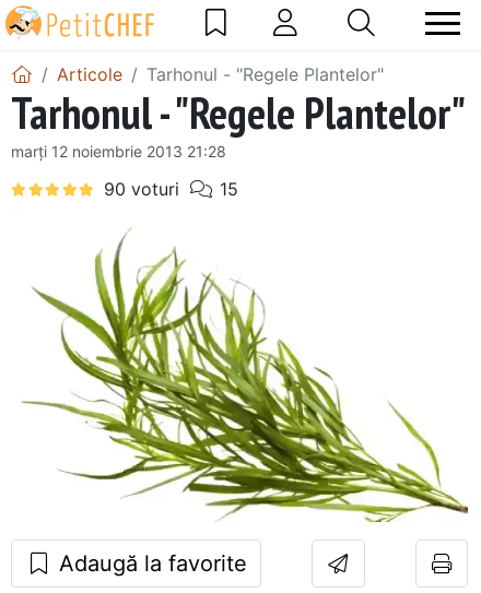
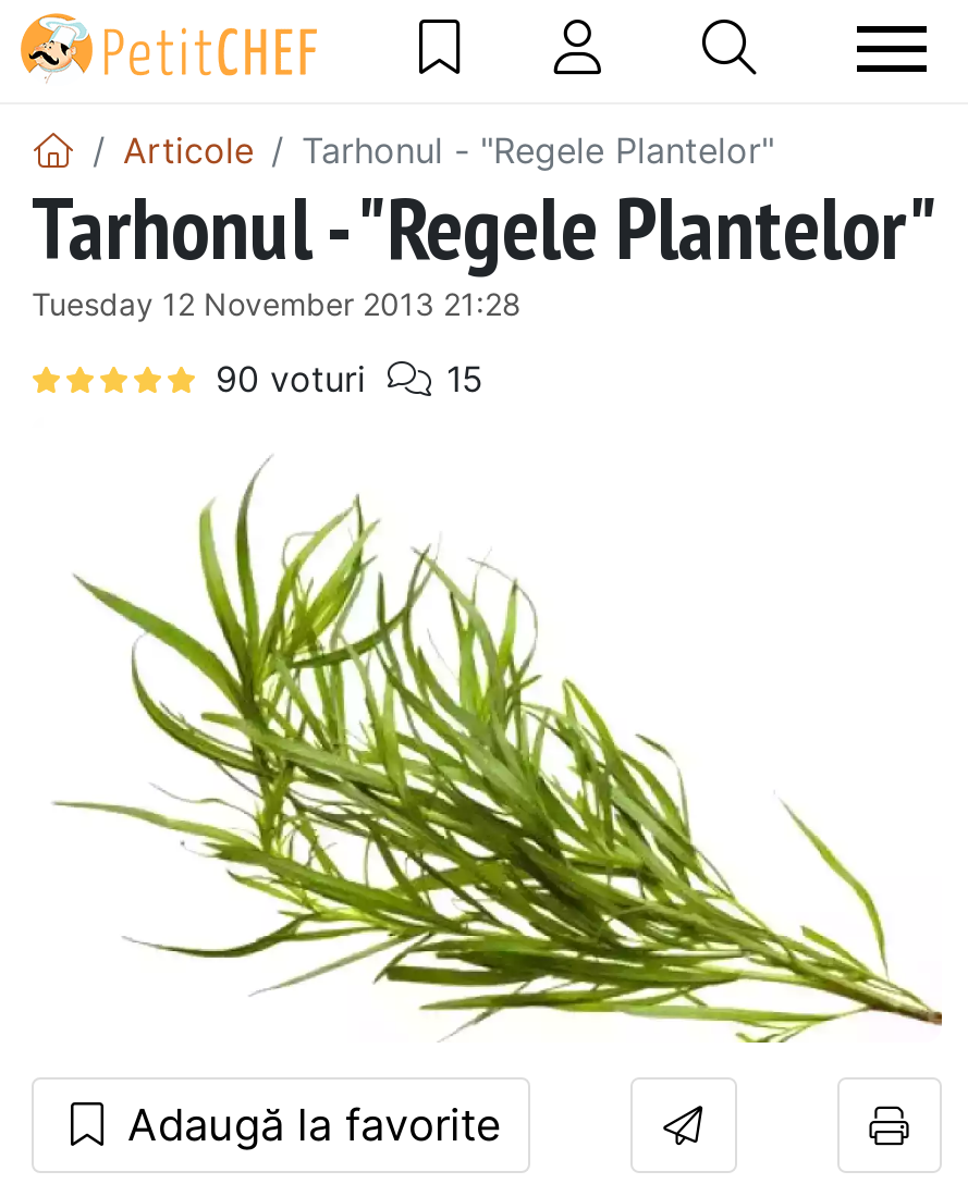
- marți 12 noiembrie 2013 21:28
+ Tuesday 12 November 2013 21:28
